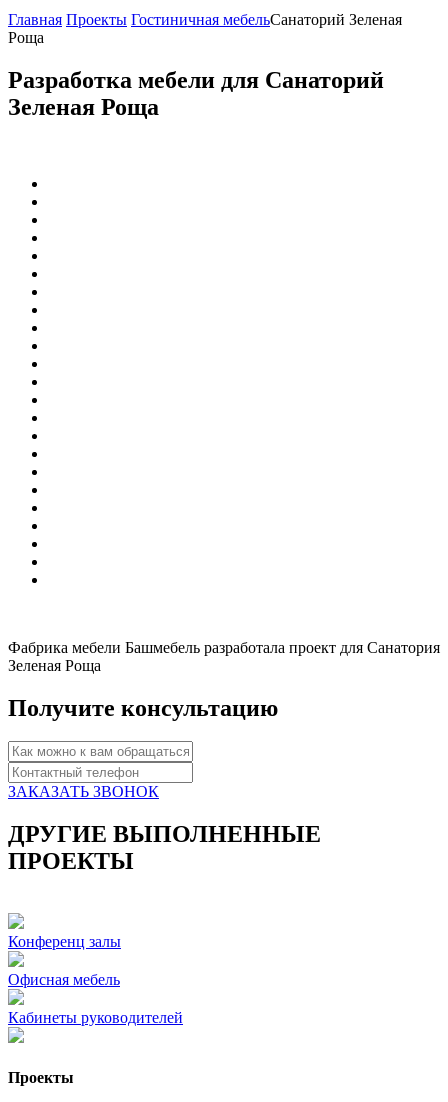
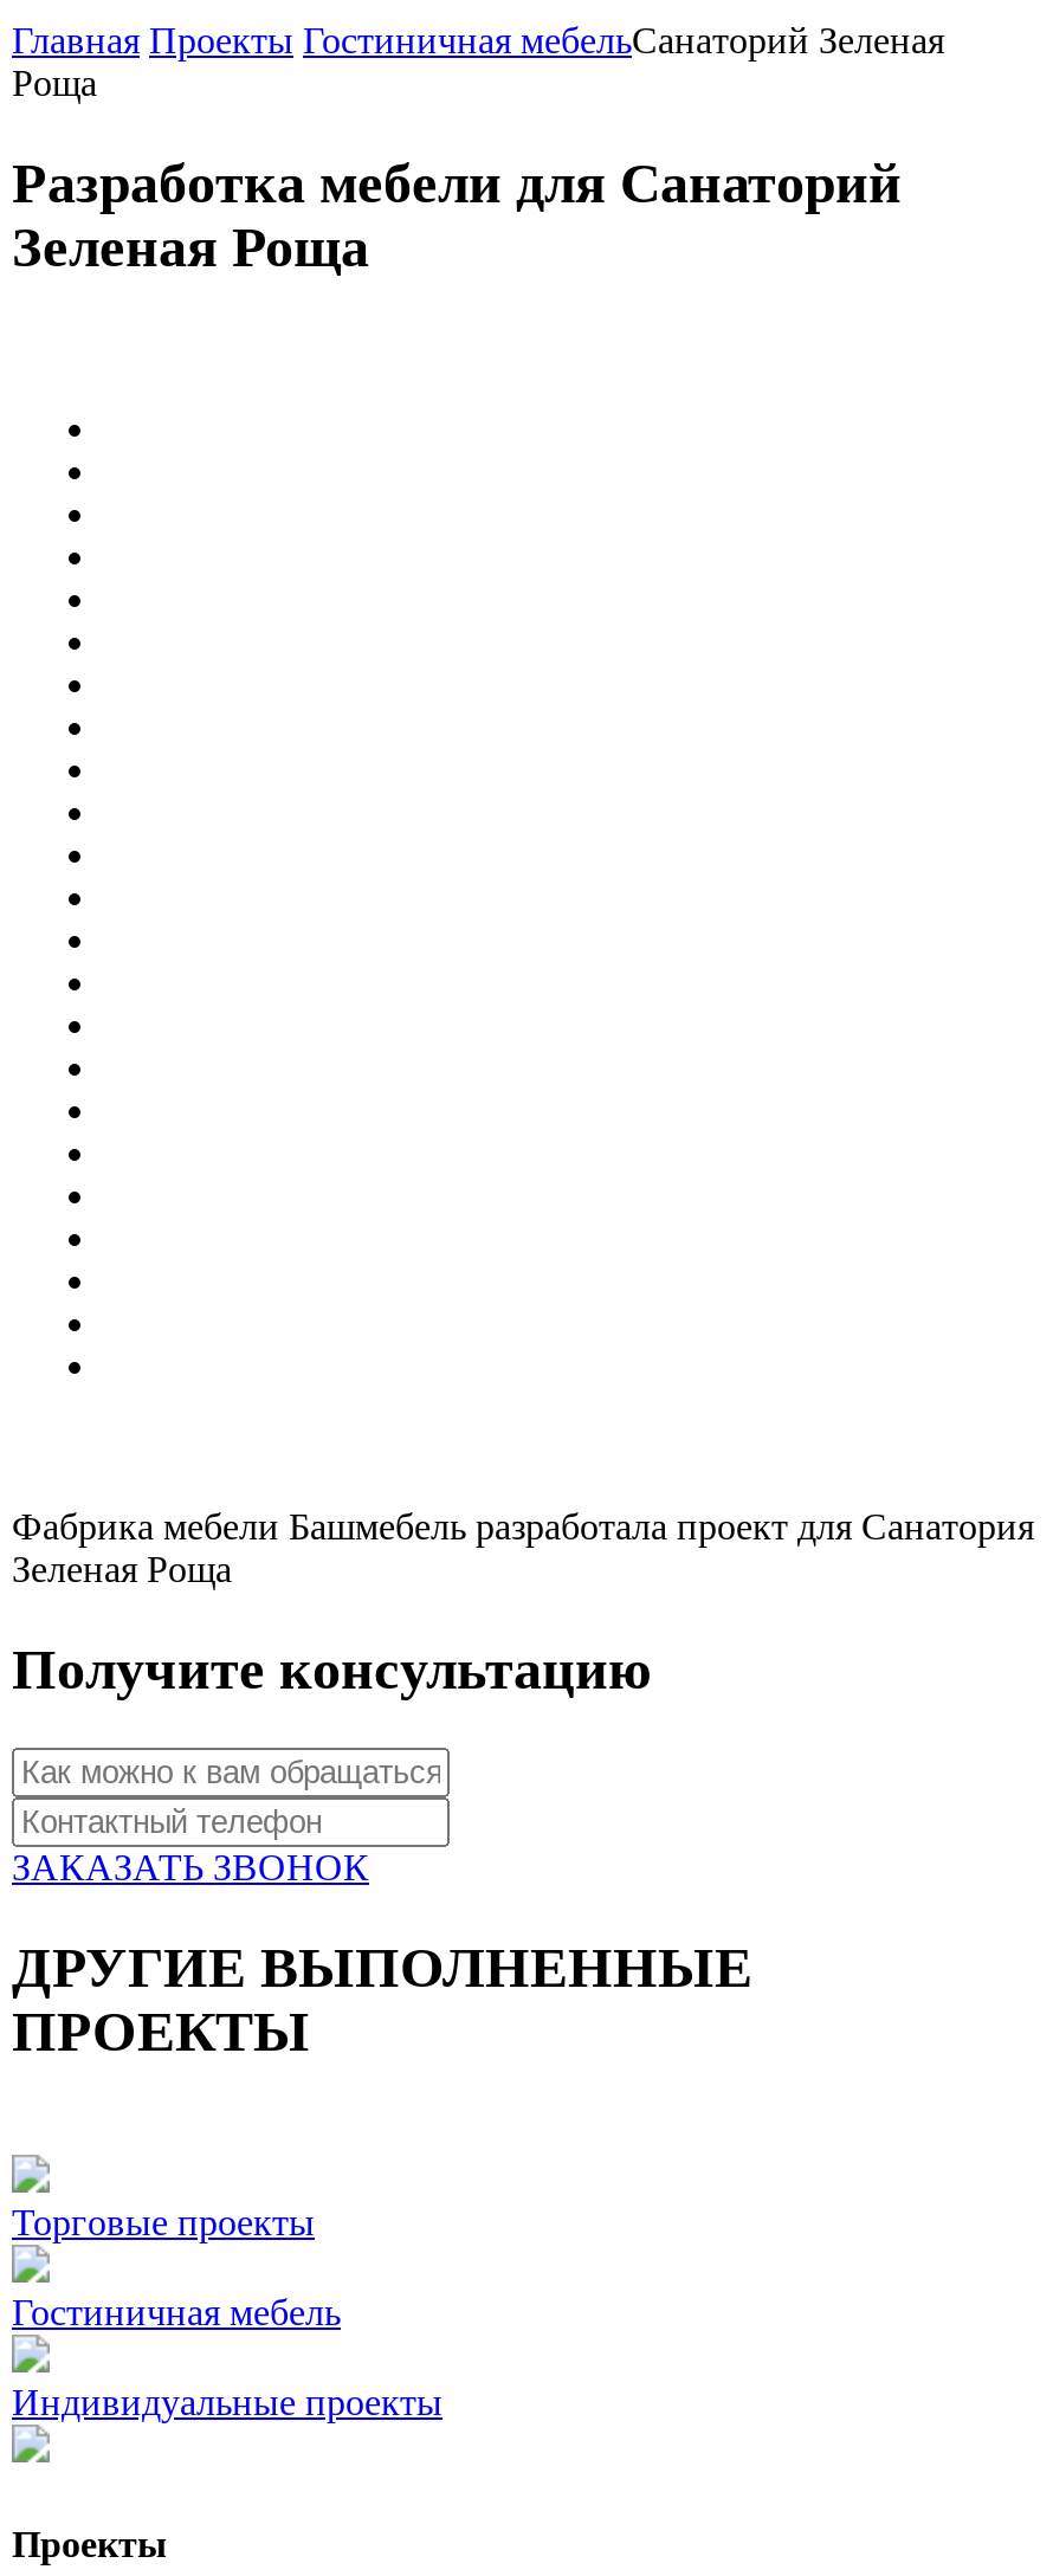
- Конференц залы
+ Торговые проекты

- Офисная мебель
+ Гостиничная мебель

- Кабинеты руководителей
+ Индивидуальные проекты
